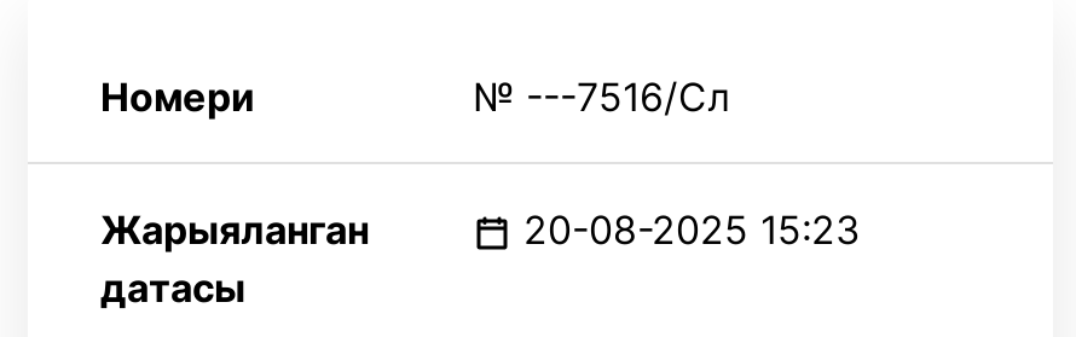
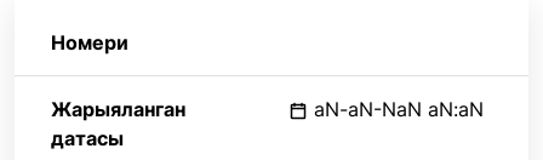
- № ---7516/Сл

- 20-08-2025 15:23
+ aN-aN-NaN aN:aN
